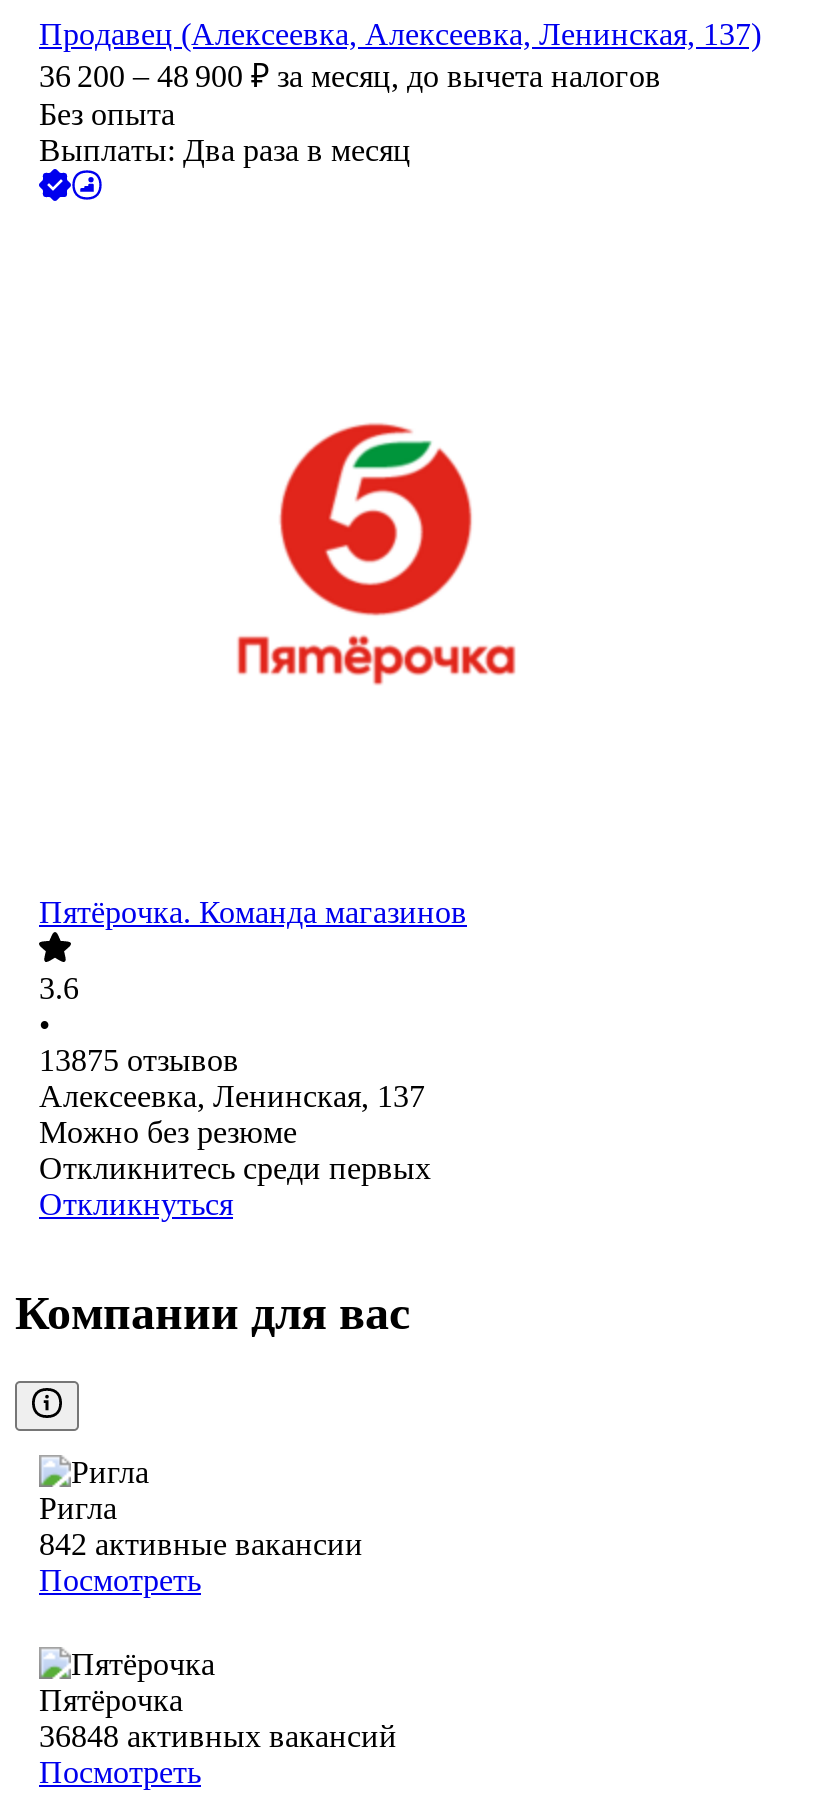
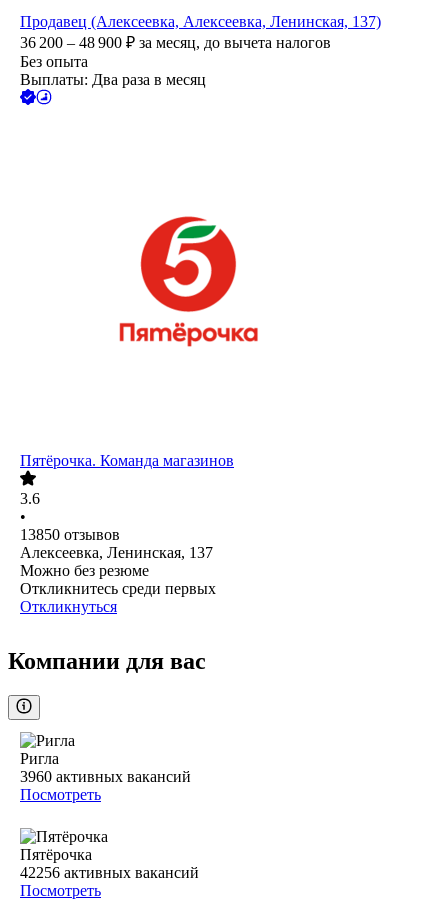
- 13875 отзывов
+ 13850 отзывов

- 842 активные вакансии
+ 3960 активных вакансий

- 36848 активных вакансий
+ 42256 активных вакансий
